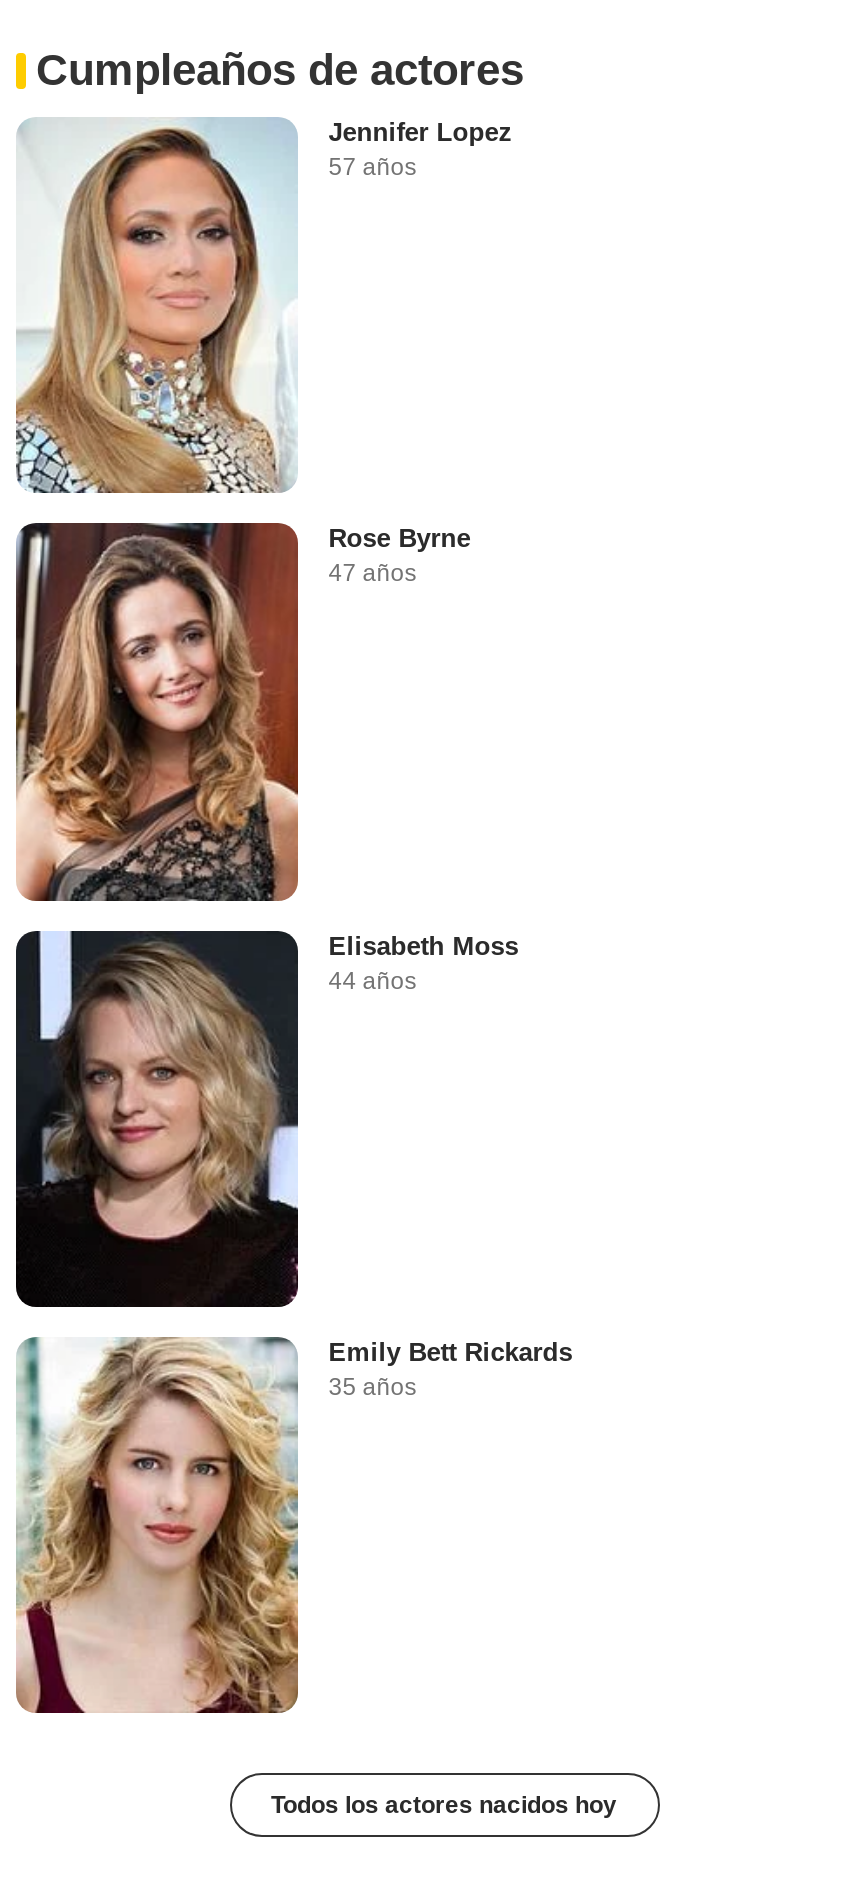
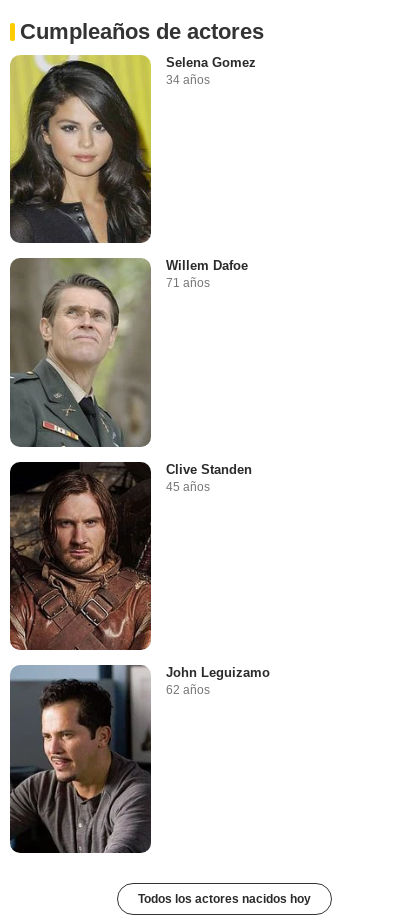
- [image]
- Jennifer Lopez
- 57 años
+ [image]
+ Selena Gomez
+ 34 años

- [image]
- Rose Byrne
- 47 años
+ [image]
+ Willem Dafoe
+ 71 años

- [image]
- Elisabeth Moss
- 44 años
+ [image]
+ Clive Standen
+ 45 años

- [image]
- Emily Bett Rickards
- 35 años
+ [image]
+ John Leguizamo
+ 62 años
